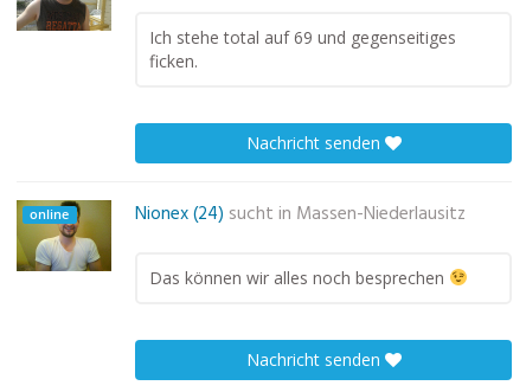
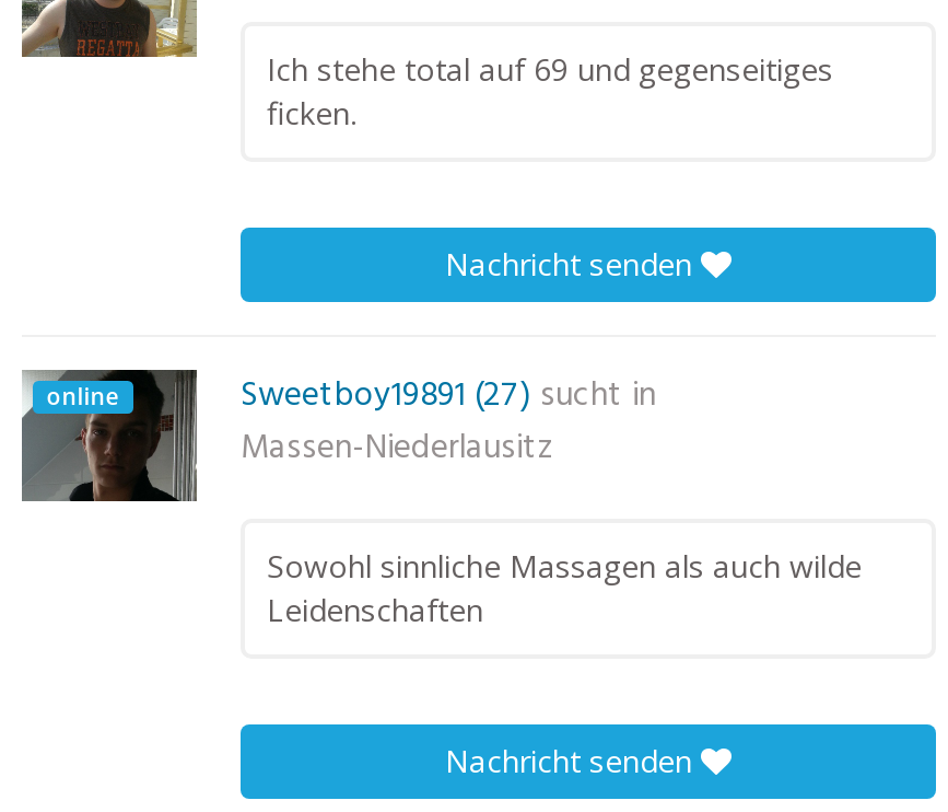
- [image]
- Nionex (24) sucht in Massen-Niederlausitz
+ [image]
+ Sweetboy19891 (27) sucht in
+ Massen-Niederlausitz

- Das können wir alles noch besprechen
+ Sowohl sinnliche Massagen als auch wilde
+ Leidenschaften
